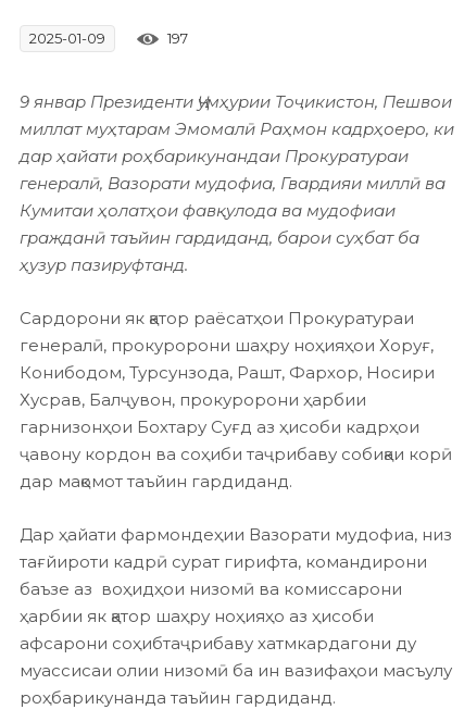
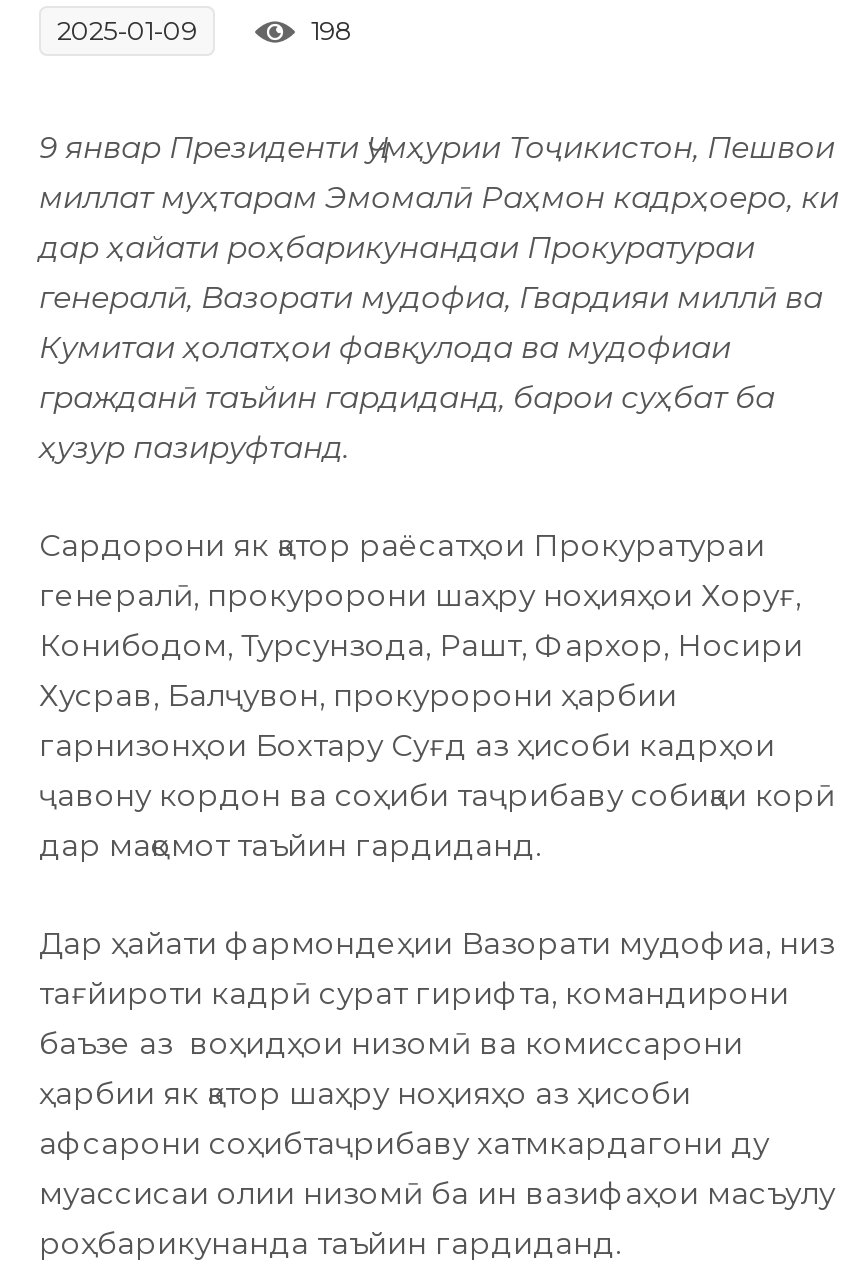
- 197
+ 198
